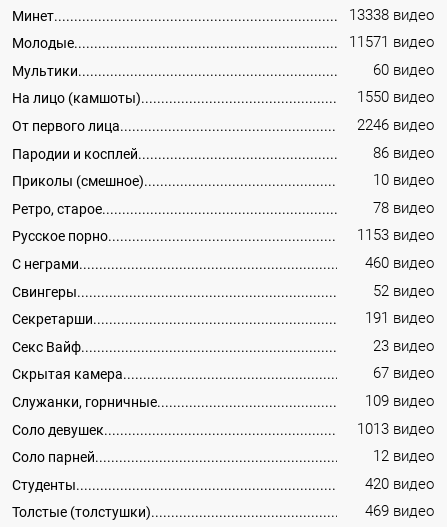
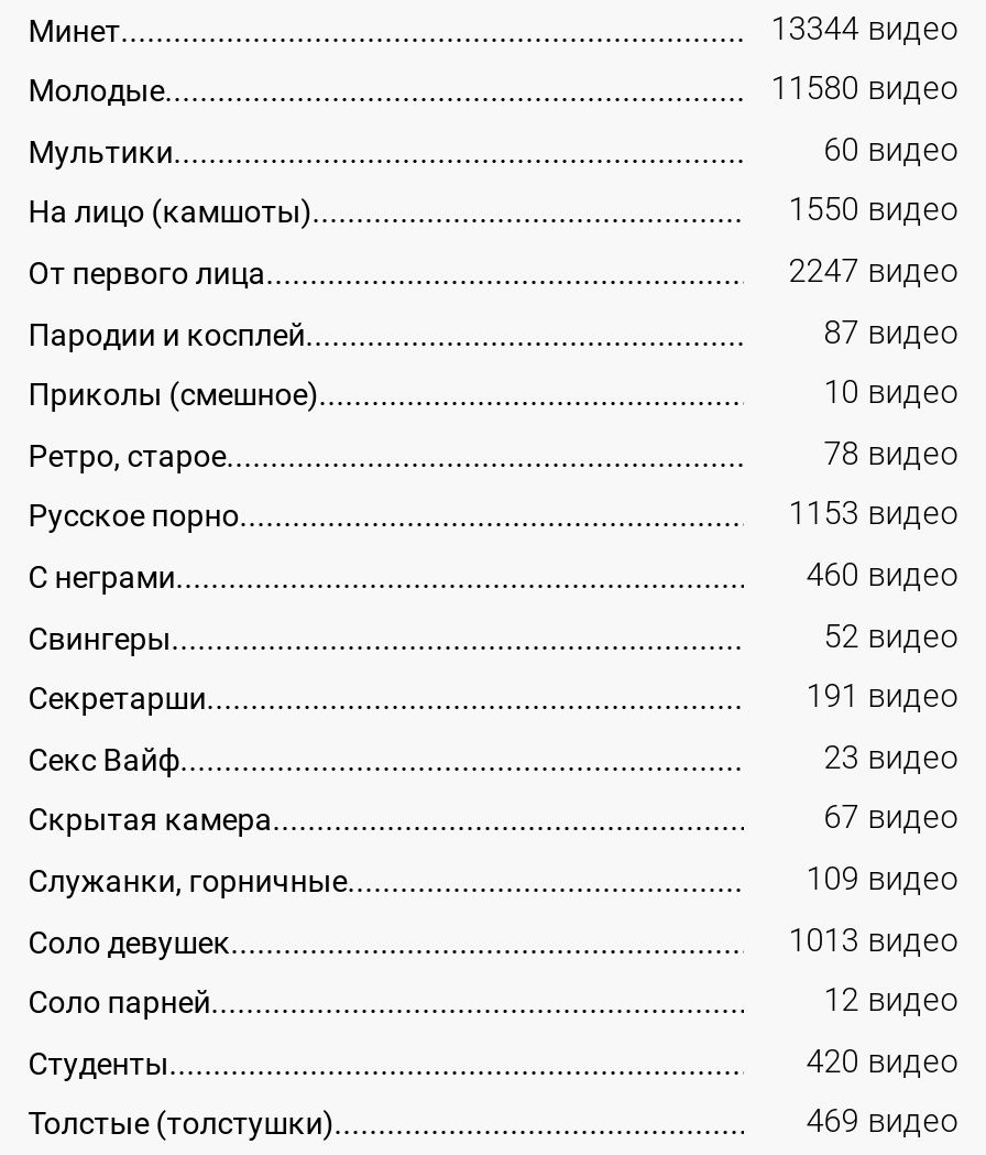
- 13338 видео
+ 13344 видео

- 11571 видео
+ 11580 видео

- 2246 видео
+ 2247 видео

- 86 видео
+ 87 видео
